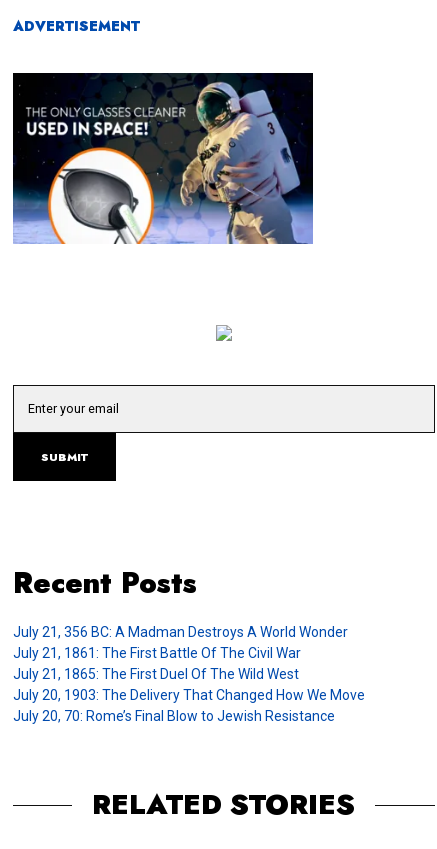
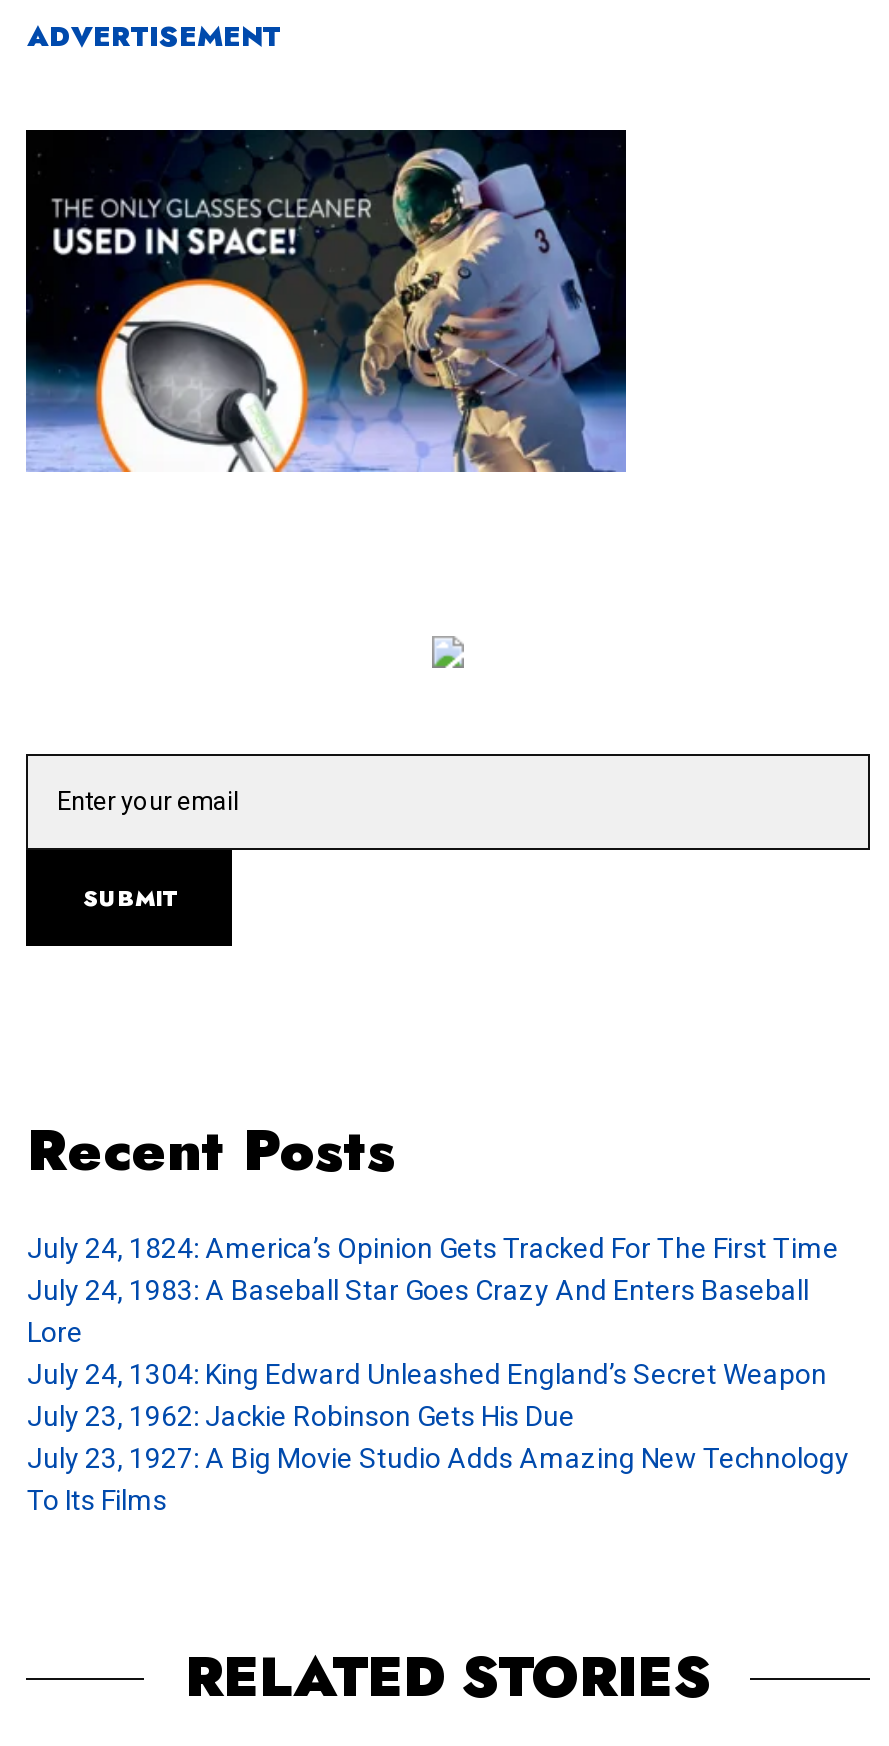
- July 21, 356 BC: A Madman Destroys A World Wonder
- July 21, 1861: The First Battle Of The Civil War
- July 21, 1865: The First Duel Of The Wild West
- July 20, 1903: The Delivery That Changed How We Move
- July 20, 70: Rome’s Final Blow to Jewish Resistance
+ July 24, 1824: America’s Opinion Gets Tracked For The First Time
+ July 24, 1983: A Baseball Star Goes Crazy And Enters Baseball
+ Lore
+ July 24, 1304: King Edward Unleashed England’s Secret Weapon
+ July 23, 1962: Jackie Robinson Gets His Due
+ July 23, 1927: A Big Movie Studio Adds Amazing New Technology
+ To Its Films
